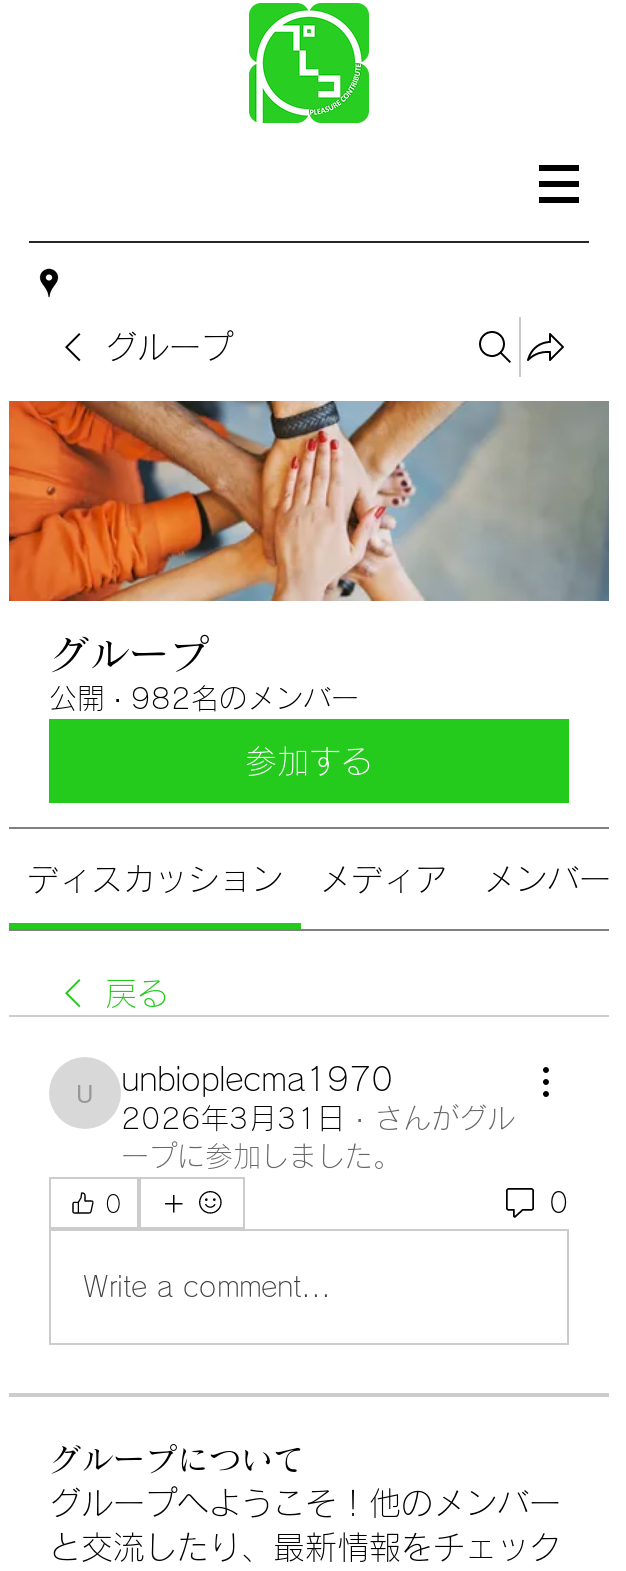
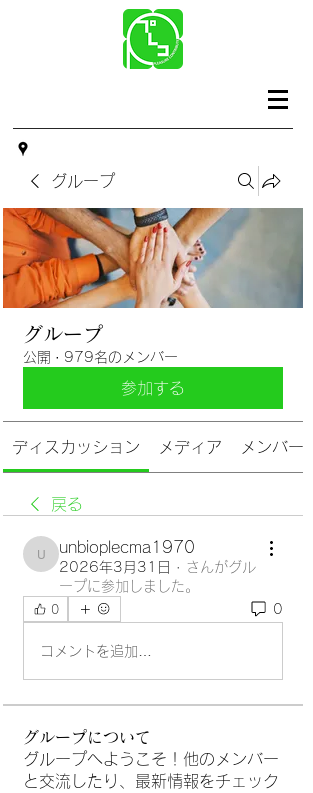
- 公開 · 982名のメンバー
+ 公開 · 979名のメンバー

- Write a comment...
+ コメントを追加…
